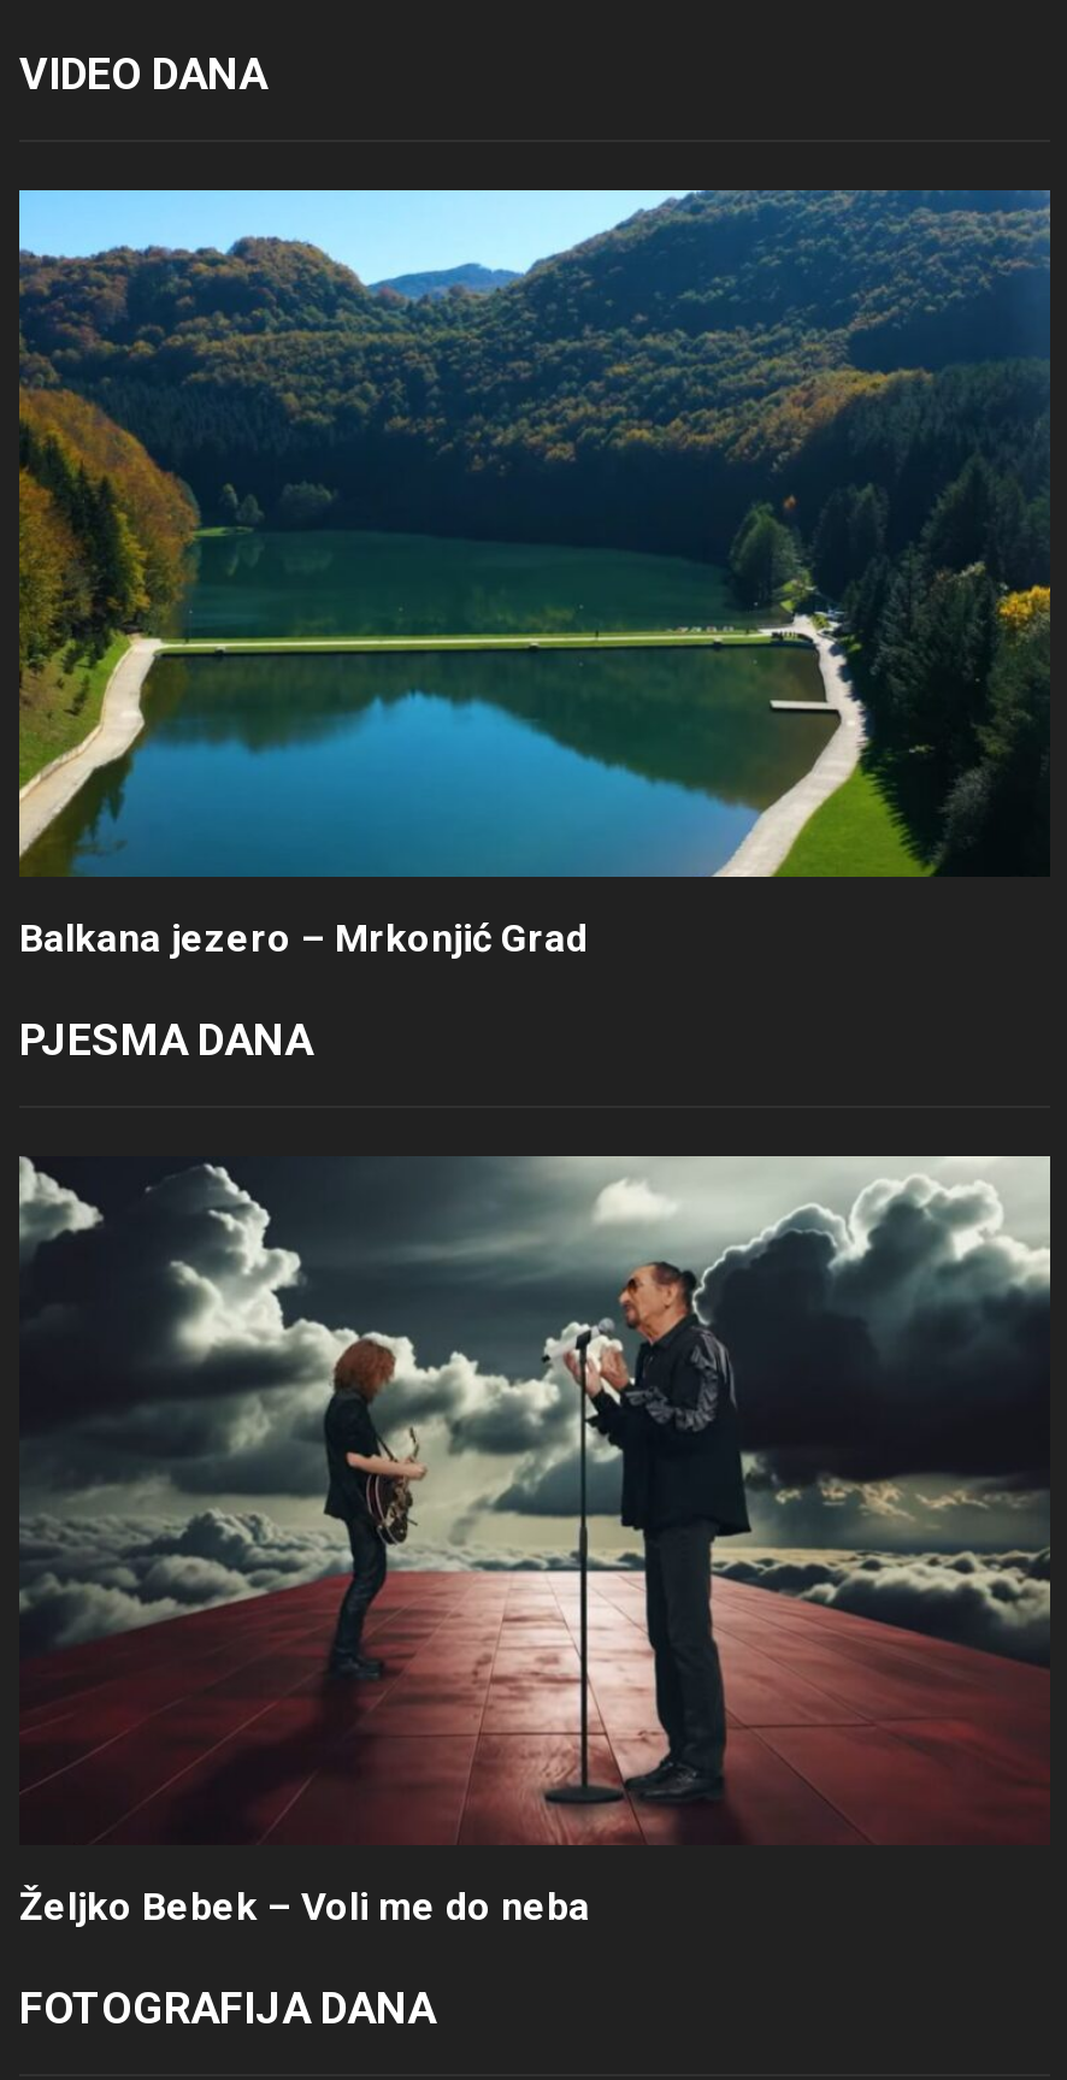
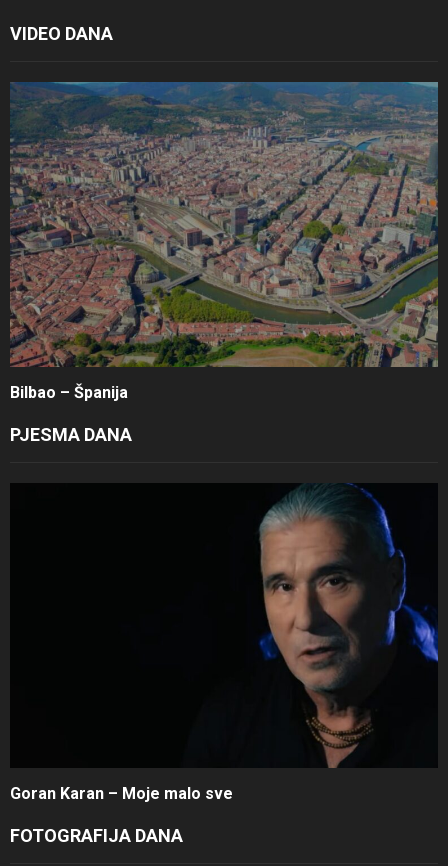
- [image]
- Balkana jezero – Mrkonjić Grad
+ [image]
+ Bilbao – Španija

- [image]
- Željko Bebek – Voli me do neba
+ [image]
+ Goran Karan – Moje malo sve
